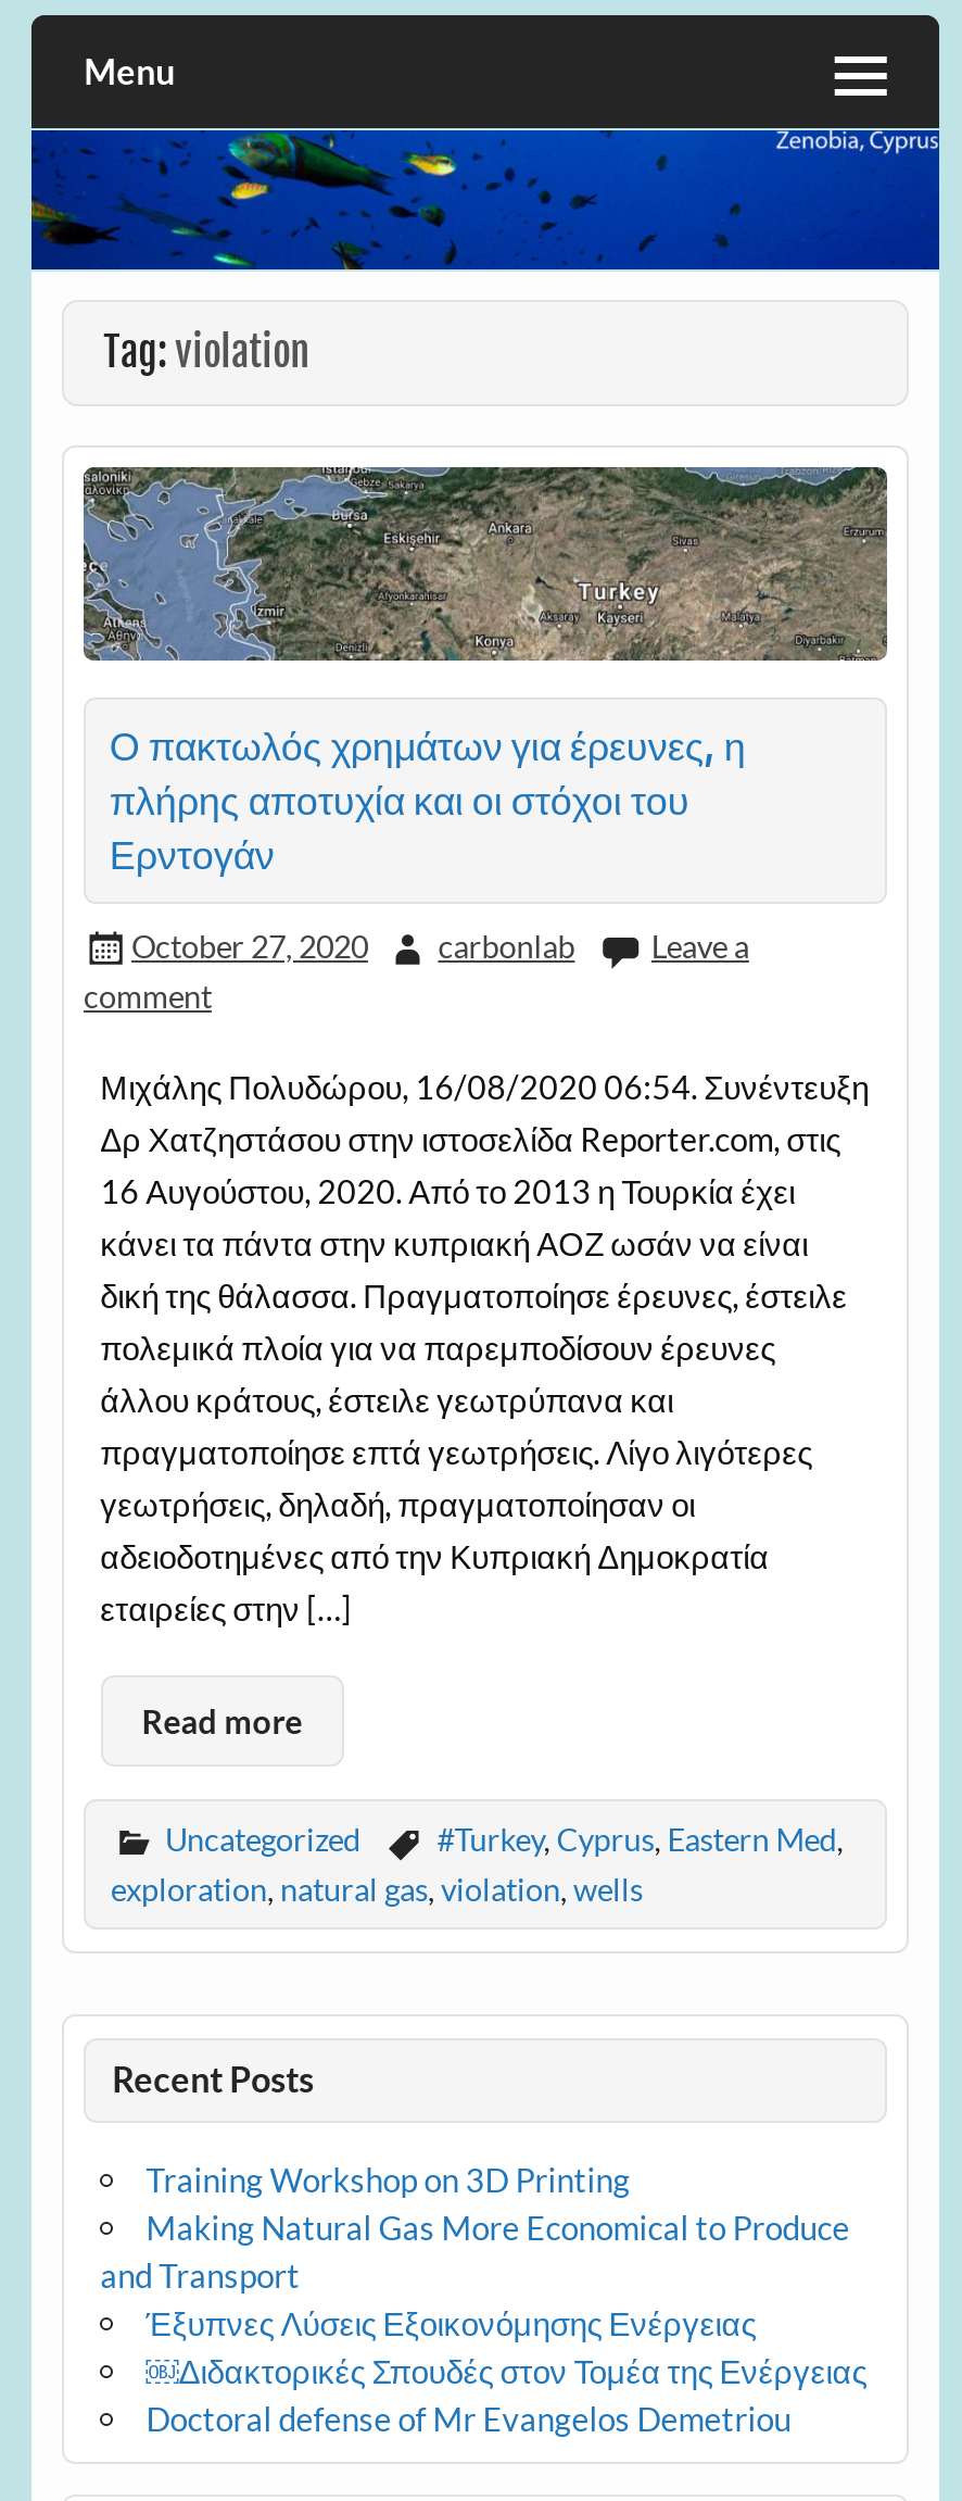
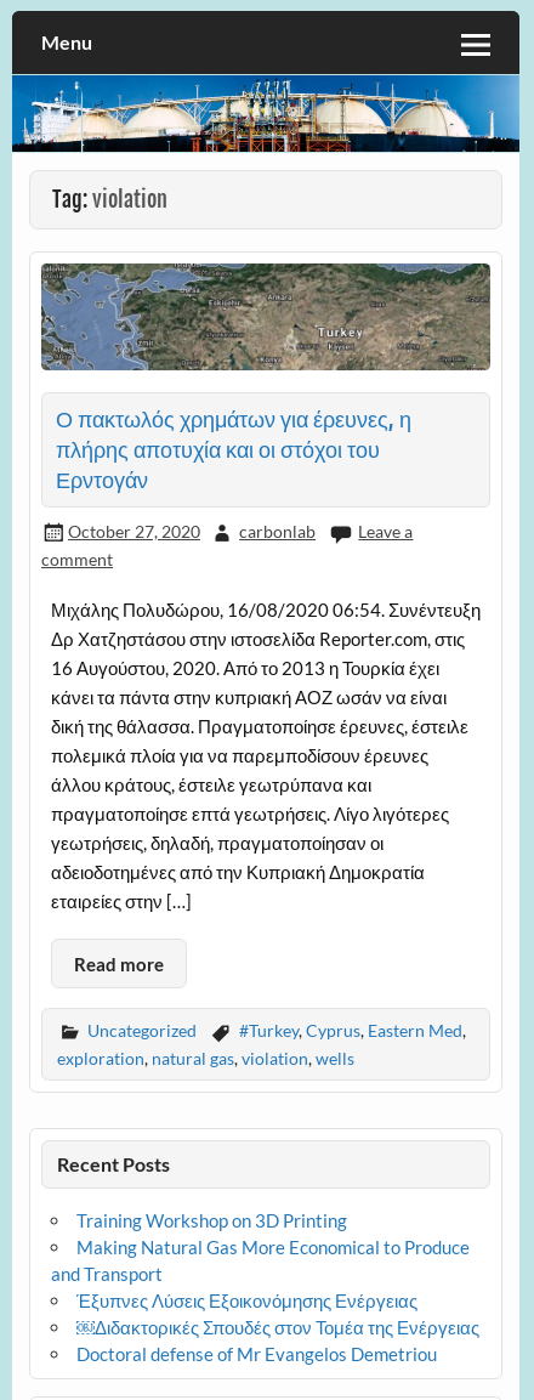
- [image]
+ [image]
